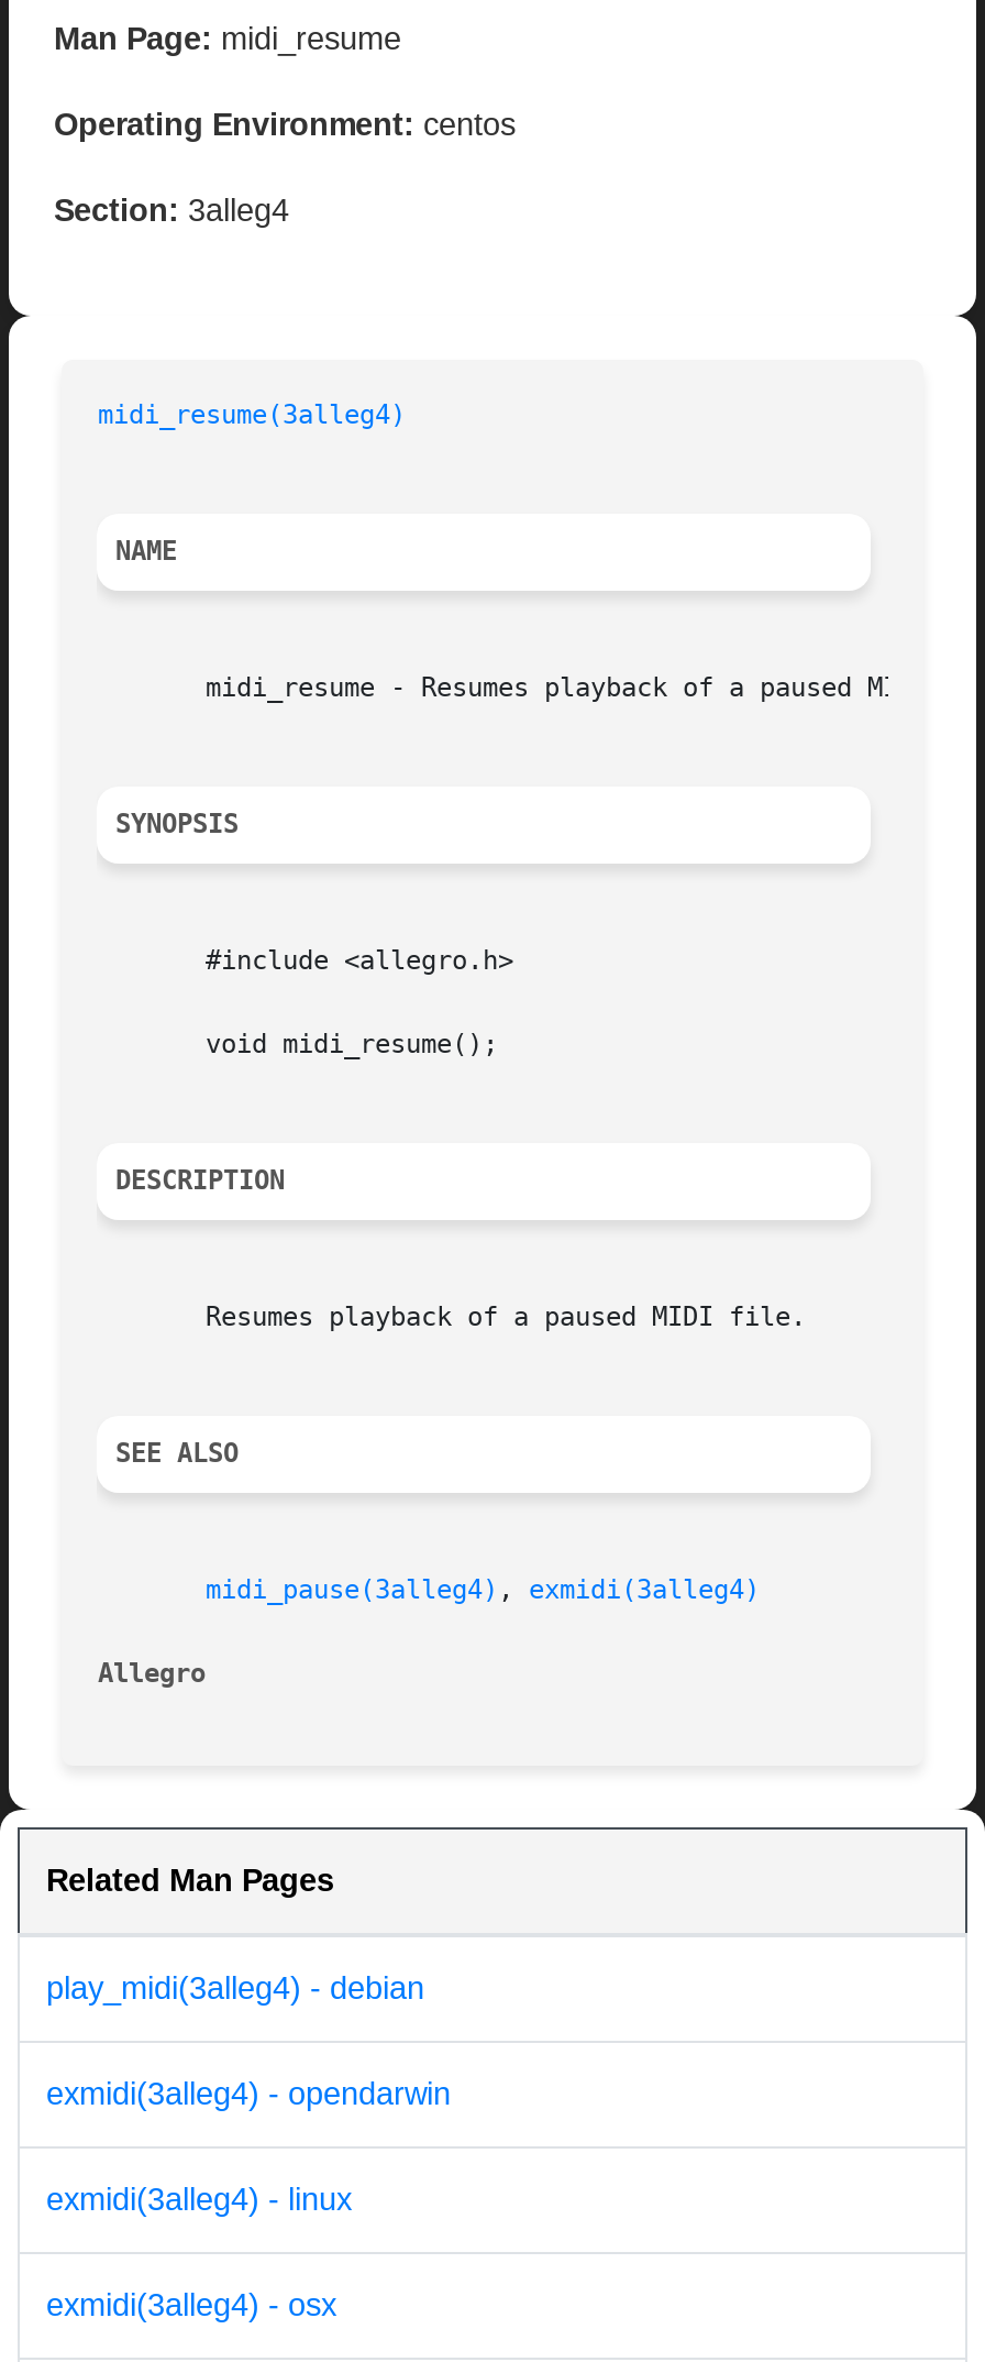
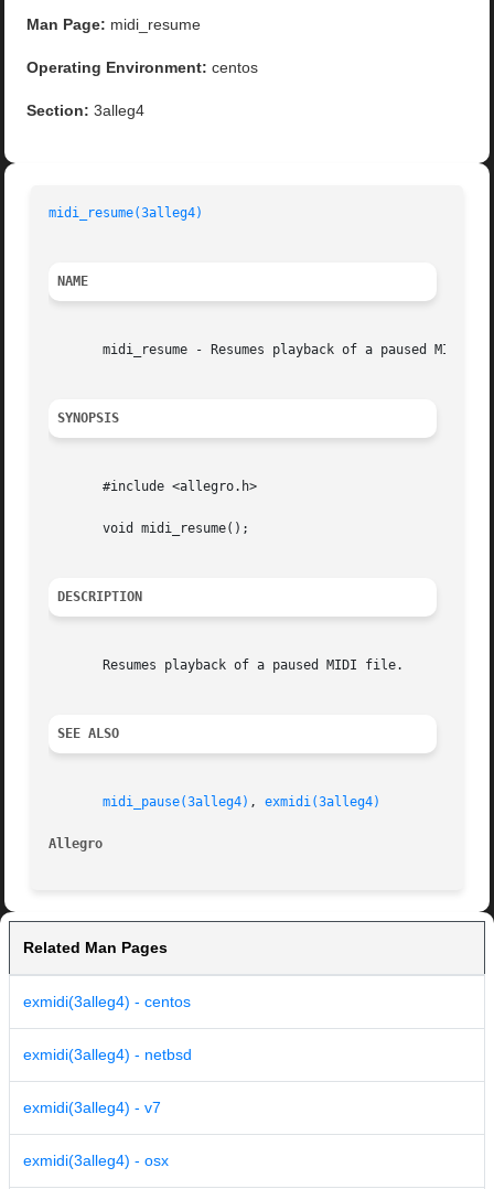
- play_midi(3alleg4) - debian
+ exmidi(3alleg4) - centos

- exmidi(3alleg4) - opendarwin
+ exmidi(3alleg4) - netbsd

- exmidi(3alleg4) - linux
+ exmidi(3alleg4) - v7
